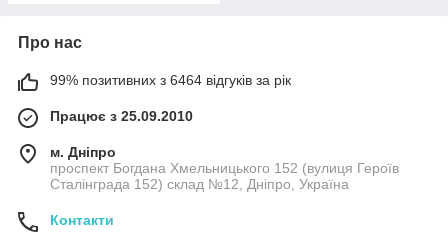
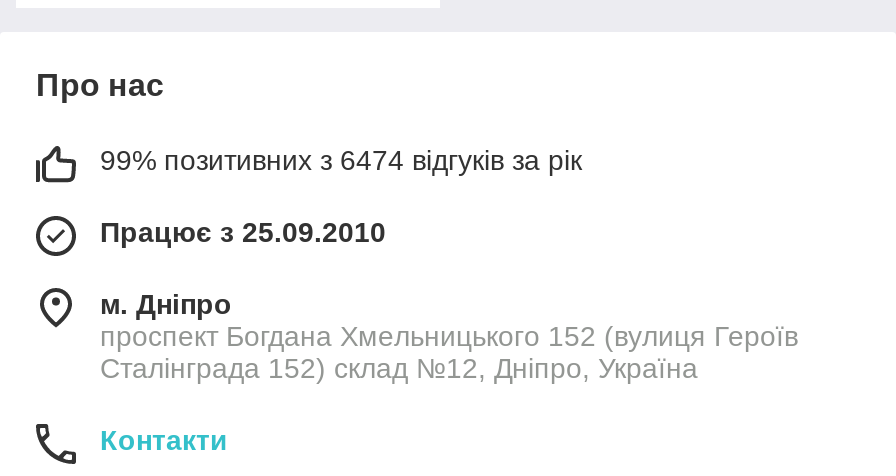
- 99% позитивних з 6464 відгуків за рік
+ 99% позитивних з 6474 відгуків за рік
